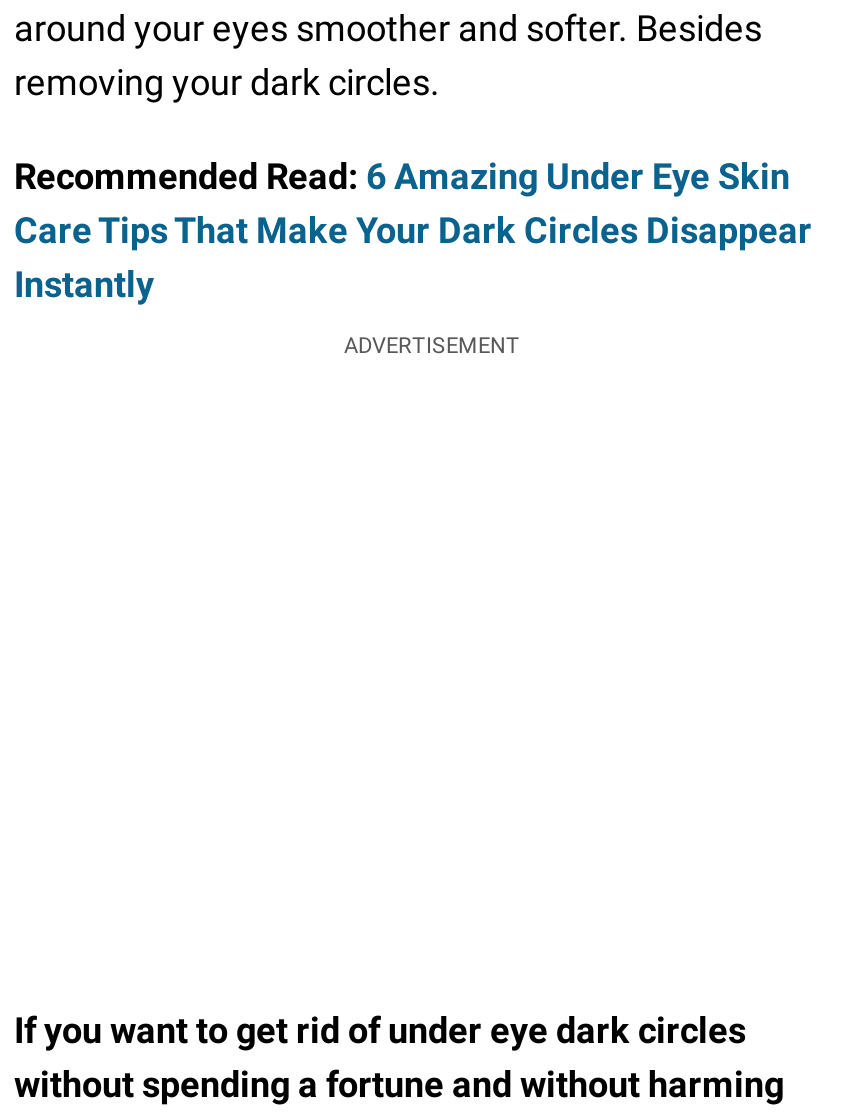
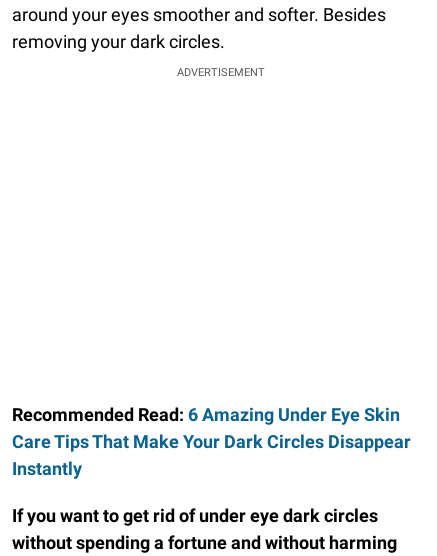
moved down: Recommended Read: 6 Amazing Under Eye Skin | Care Tips That Make Your Dark Circles Disappear | Instantly

moved up: ADVERTISEMENT
